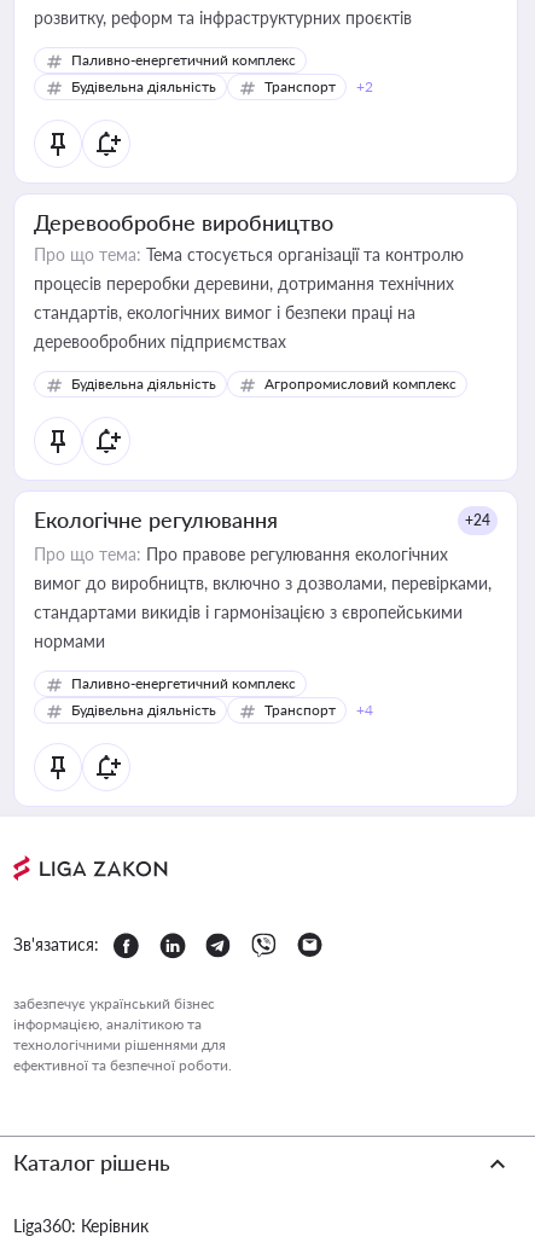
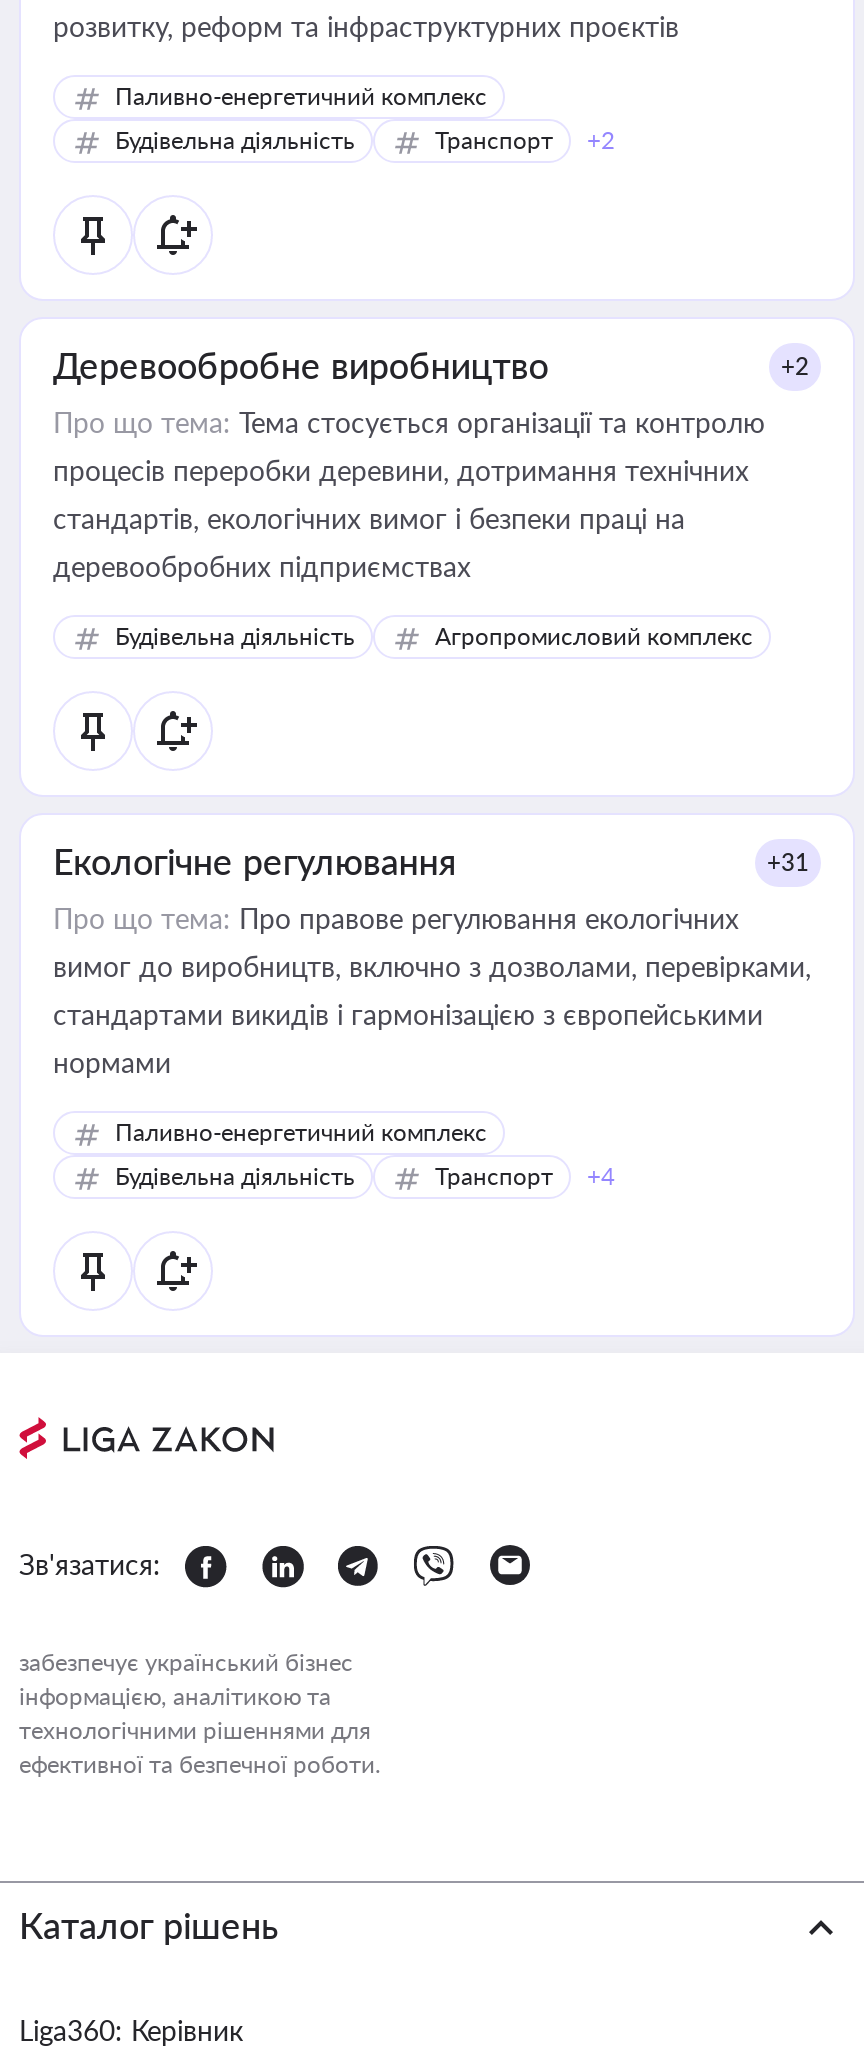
+ +2

- +24
+ +31
